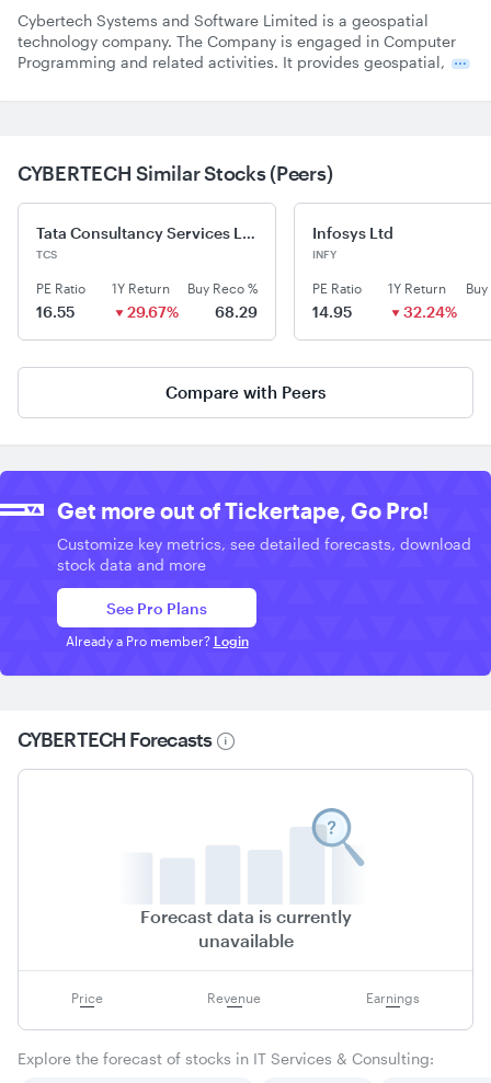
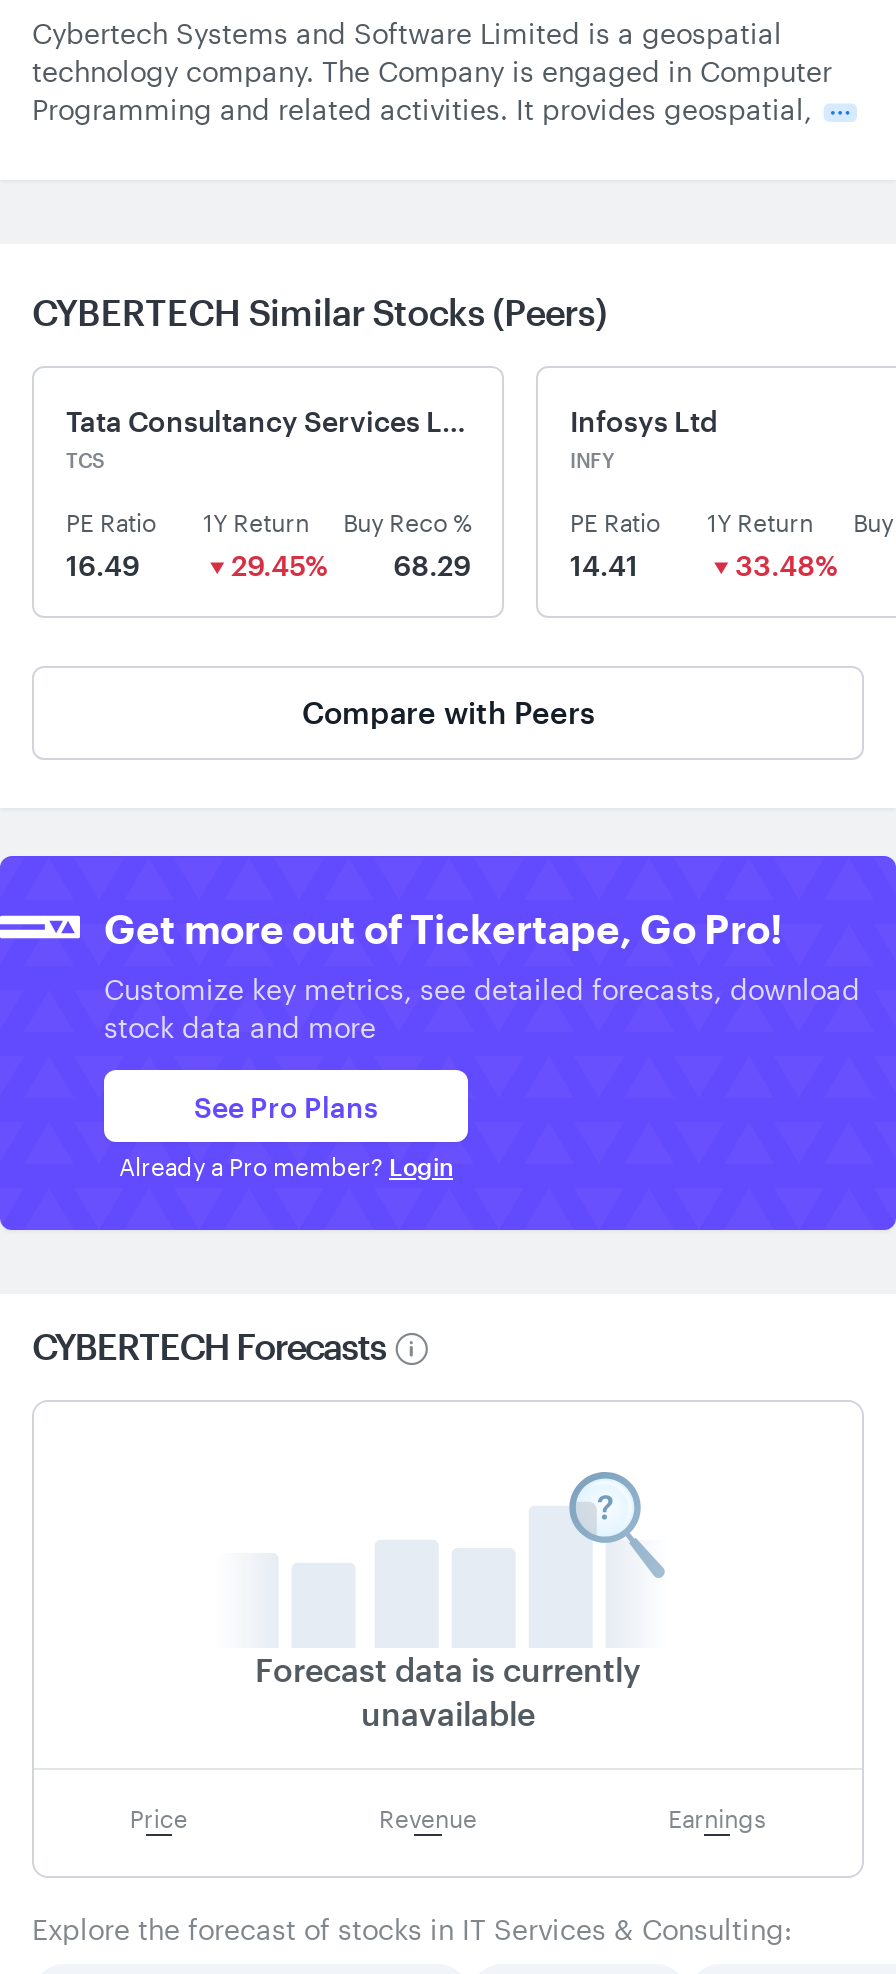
- 16.55
+ 16.49

- 29.67% 68.29
+ 29.45% 68.29

- 14.95
+ 14.41

- 32.24%
+ 33.48%
